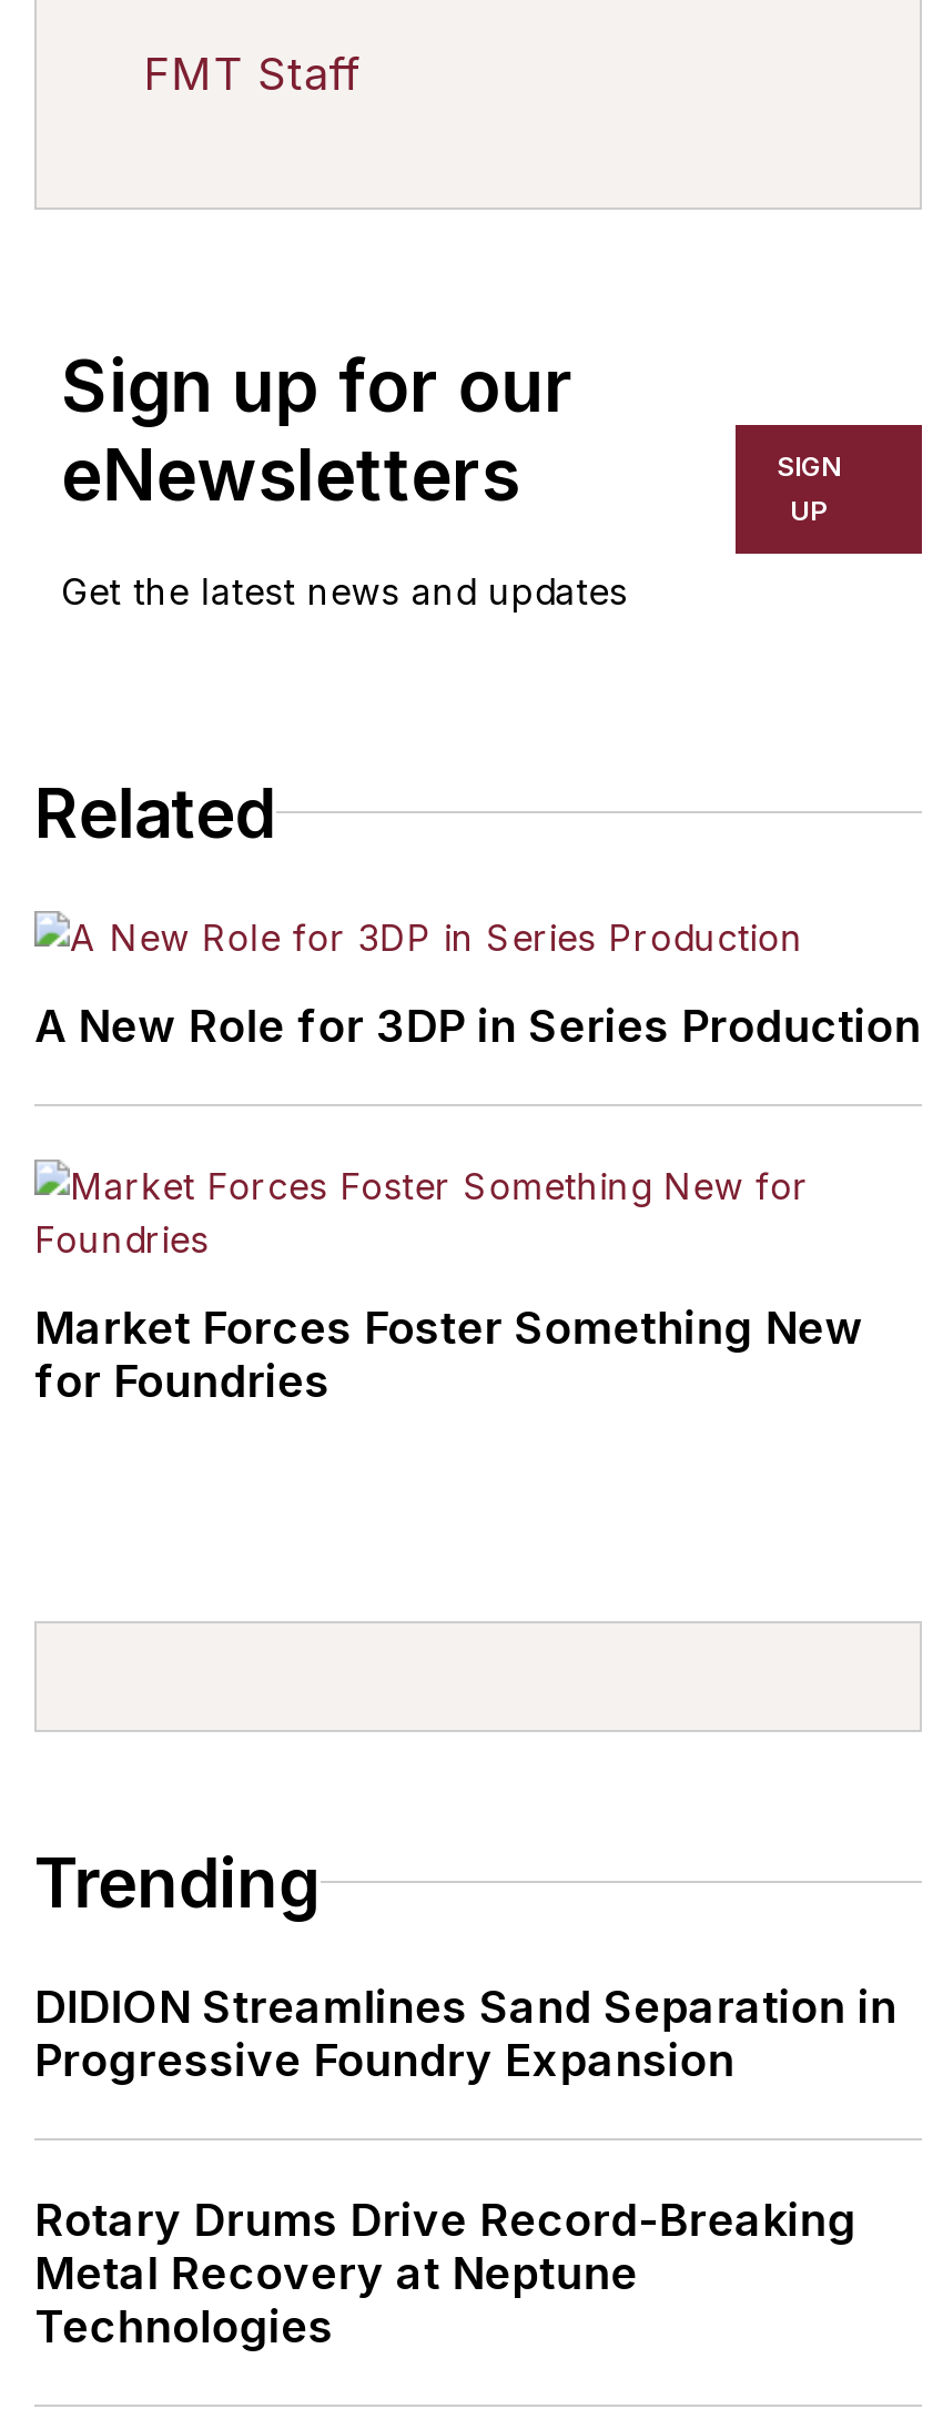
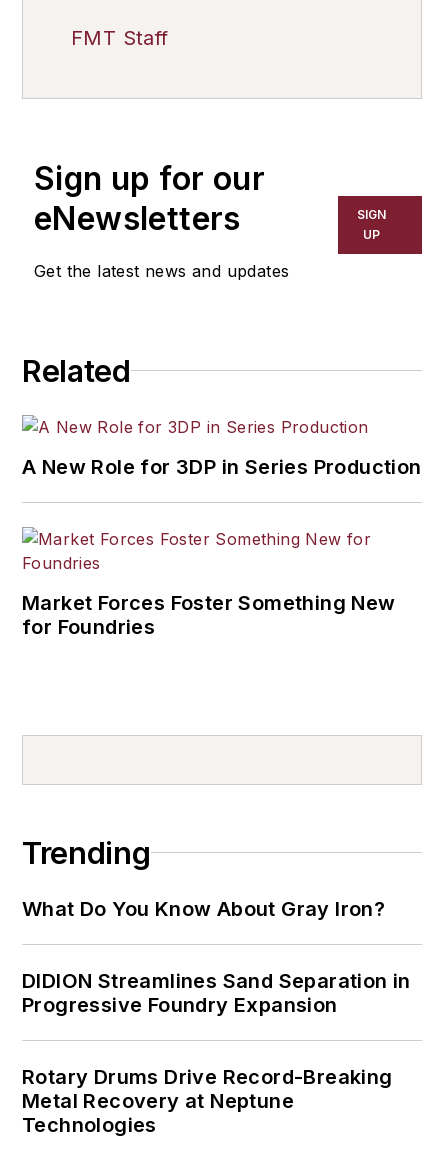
+ What Do You Know About Gray Iron?
